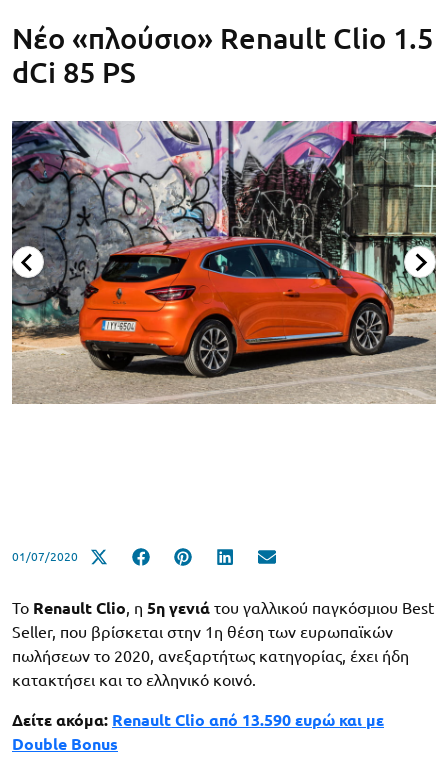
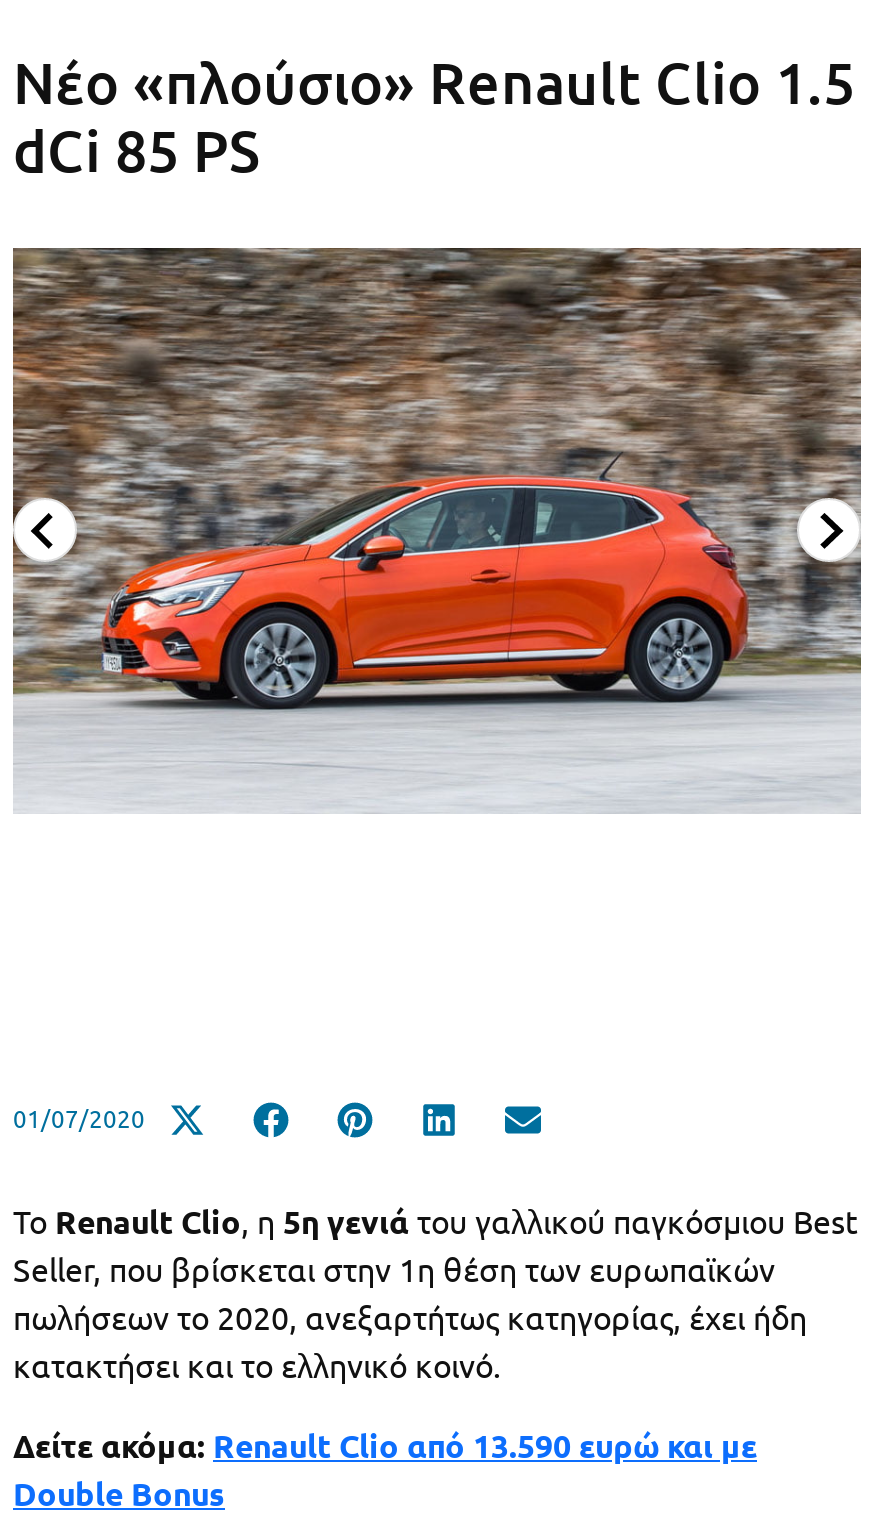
- [image]
+ [image]
